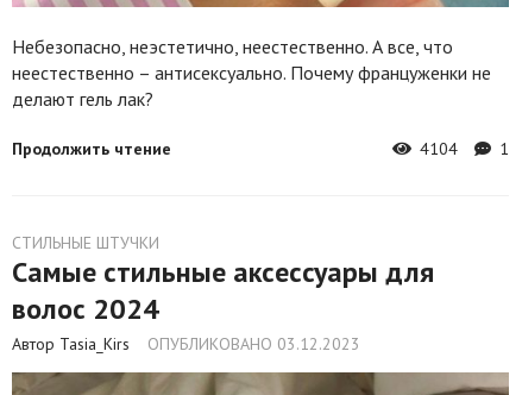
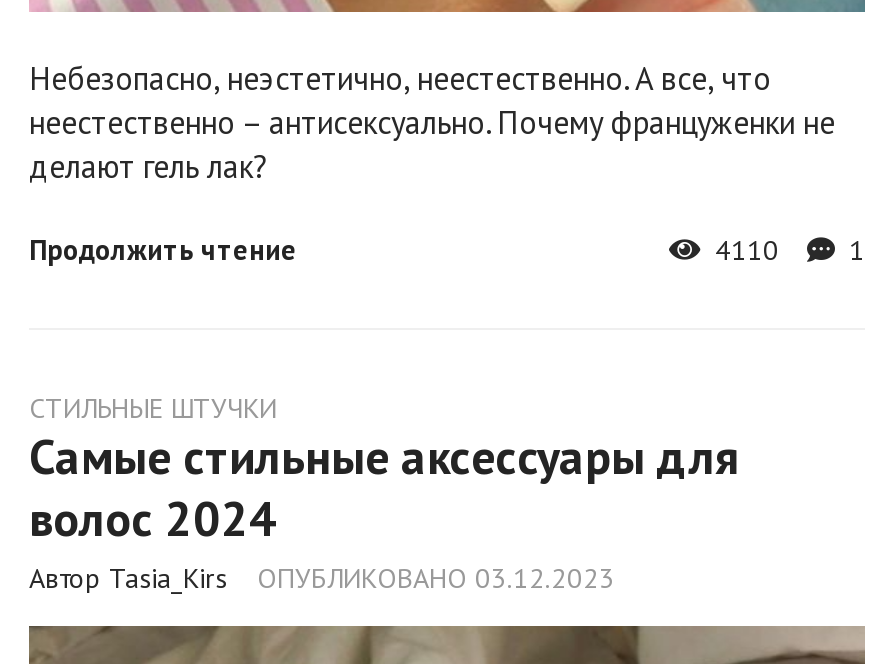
- 4104 1
+ 4110 1
